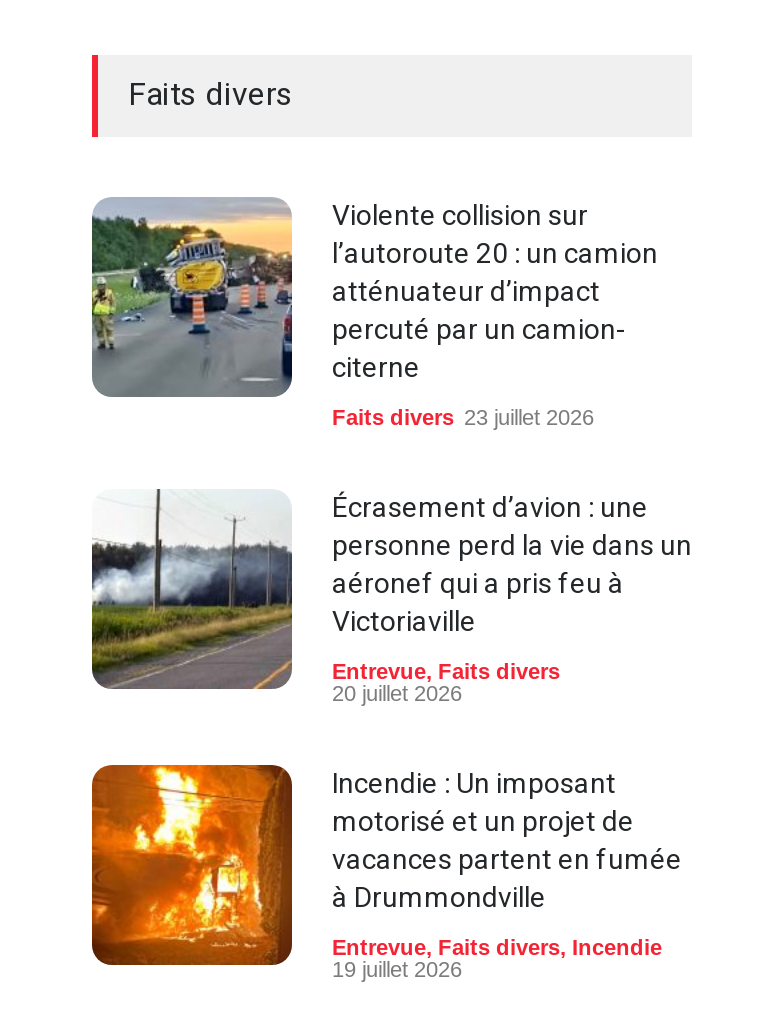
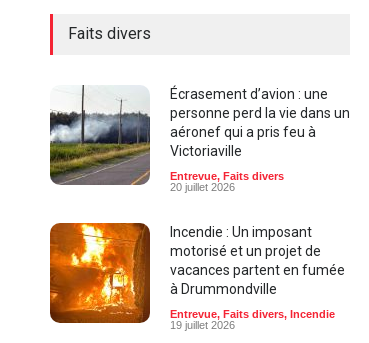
- [image]
- Violente collision sur
- l’autoroute 20 : un camion
- atténuateur d’impact
- percuté par un camion-
- citerne
- Faits divers 23 juillet 2026
